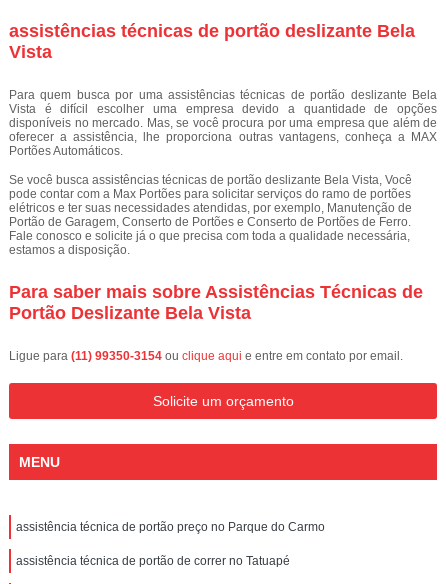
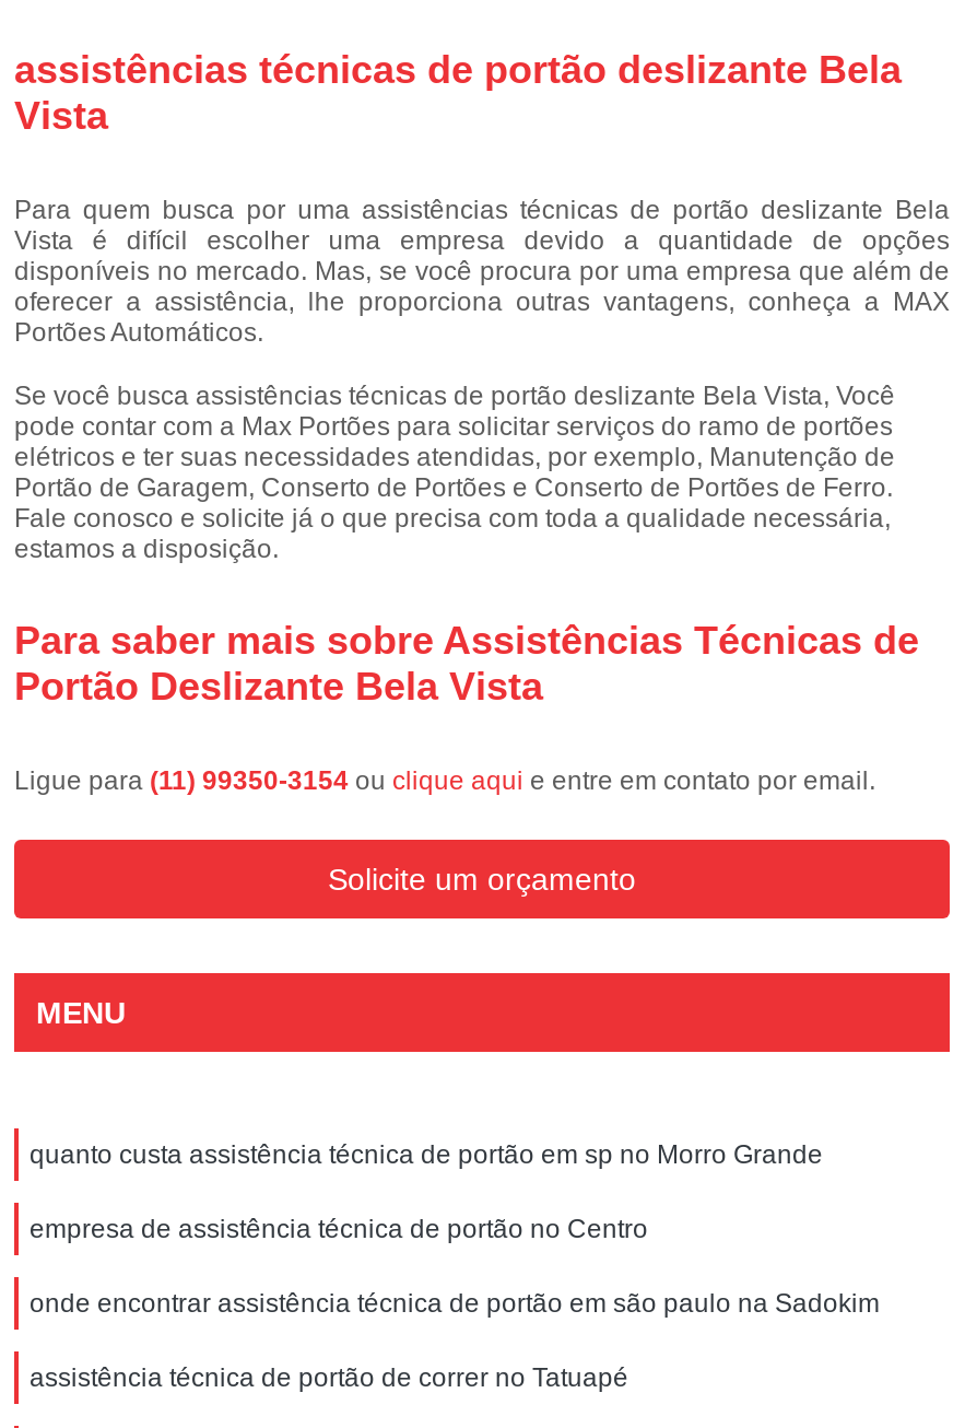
- assistência técnica de portão preço no Parque do Carmo
+ quanto custa assistência técnica de portão em sp no Morro Grande
+ empresa de assistência técnica de portão no Centro
+ onde encontrar assistência técnica de portão em são paulo na Sadokim
